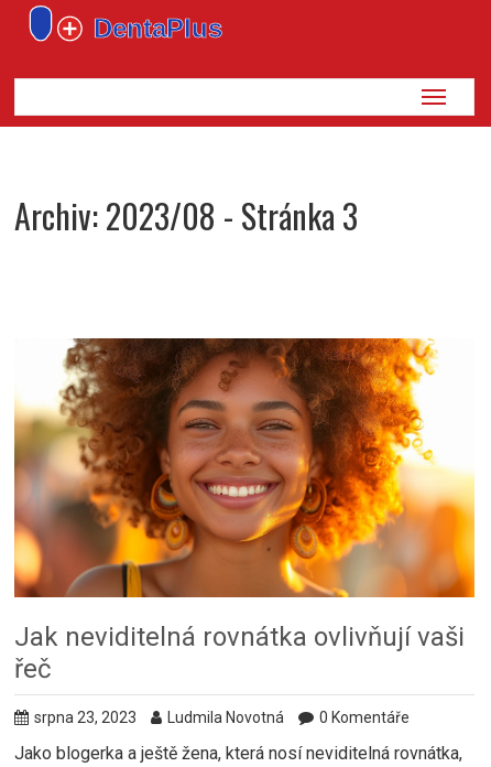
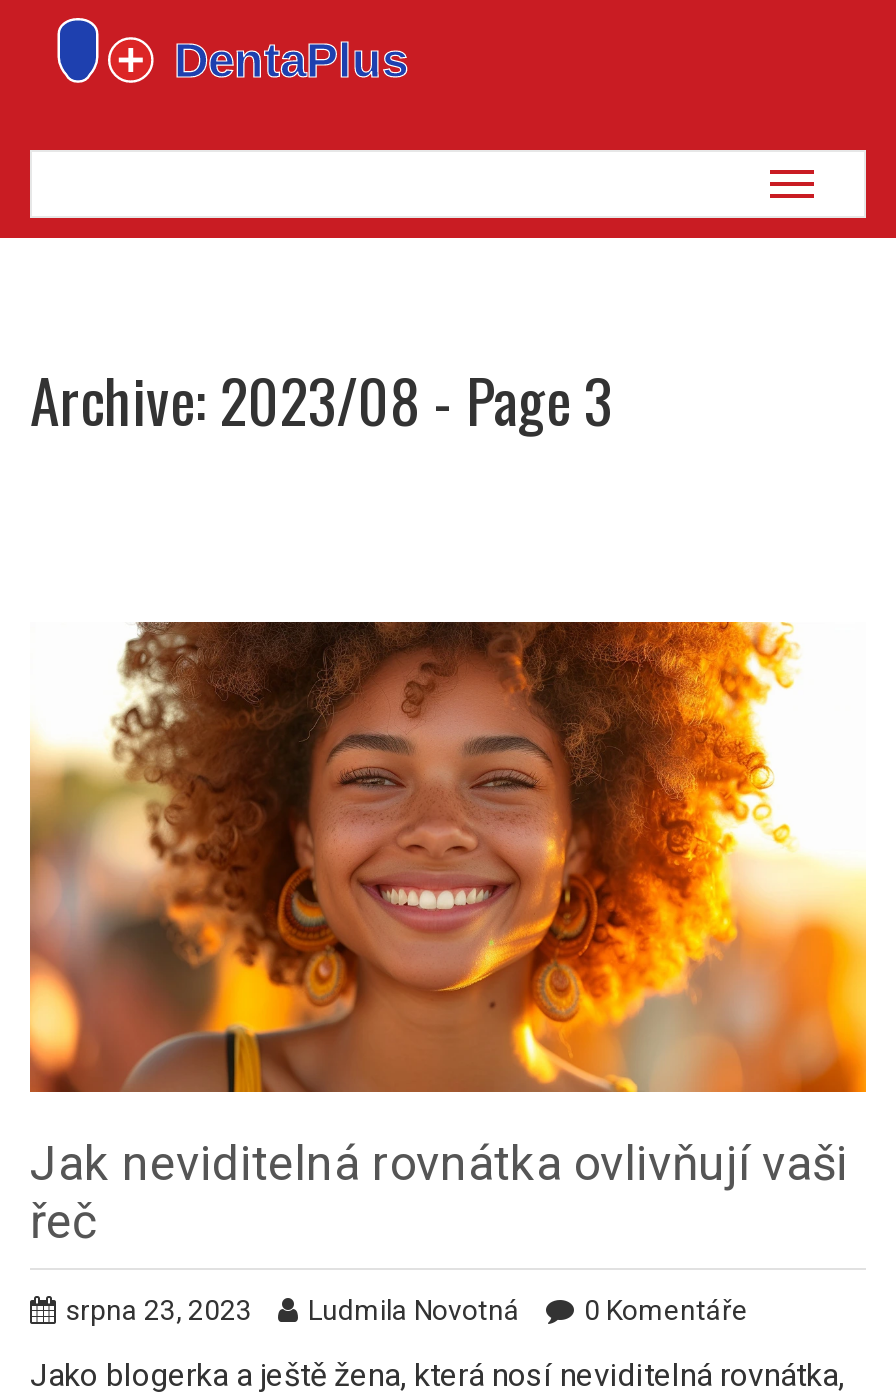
- Archiv: 2023/08 - Stránka 3
+ Archive: 2023/08 - Page 3
